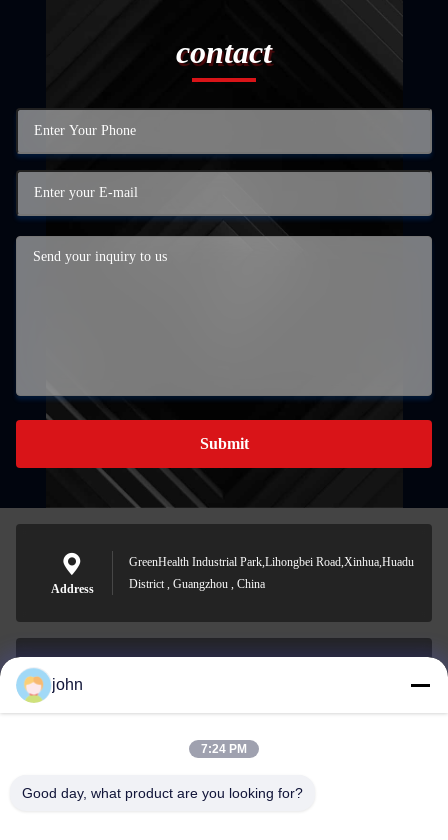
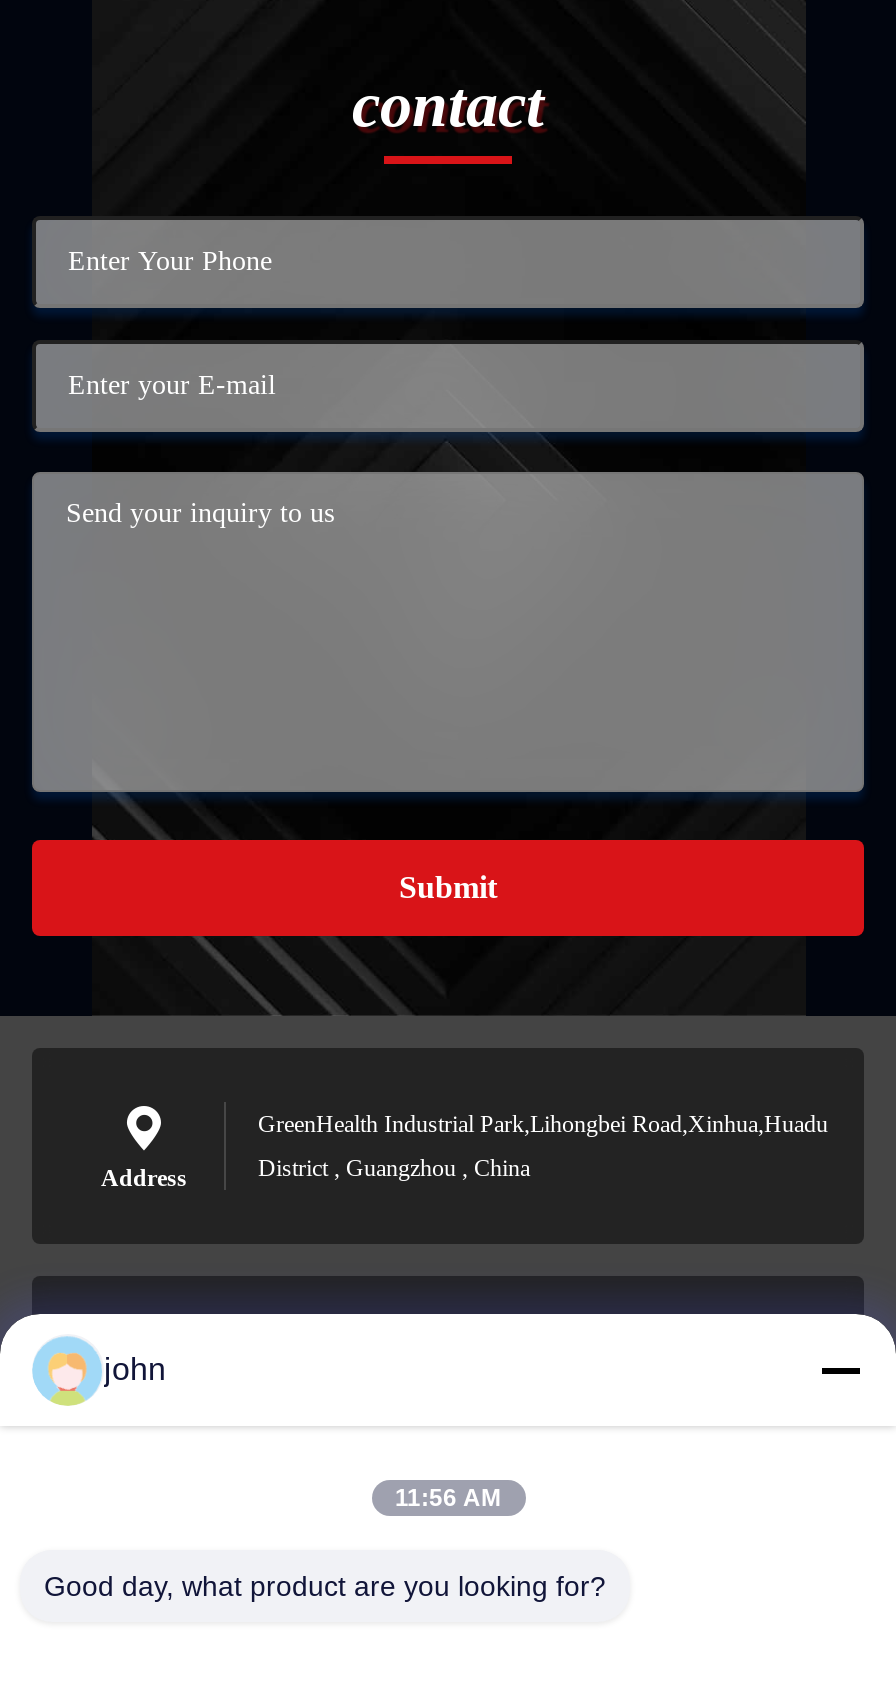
- 7:24 PM
+ 11:56 AM
